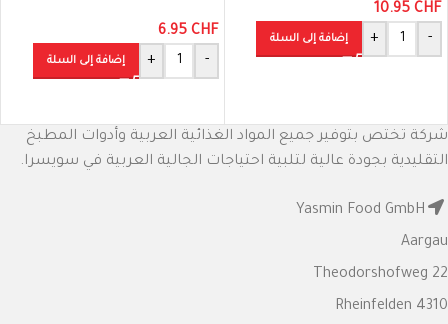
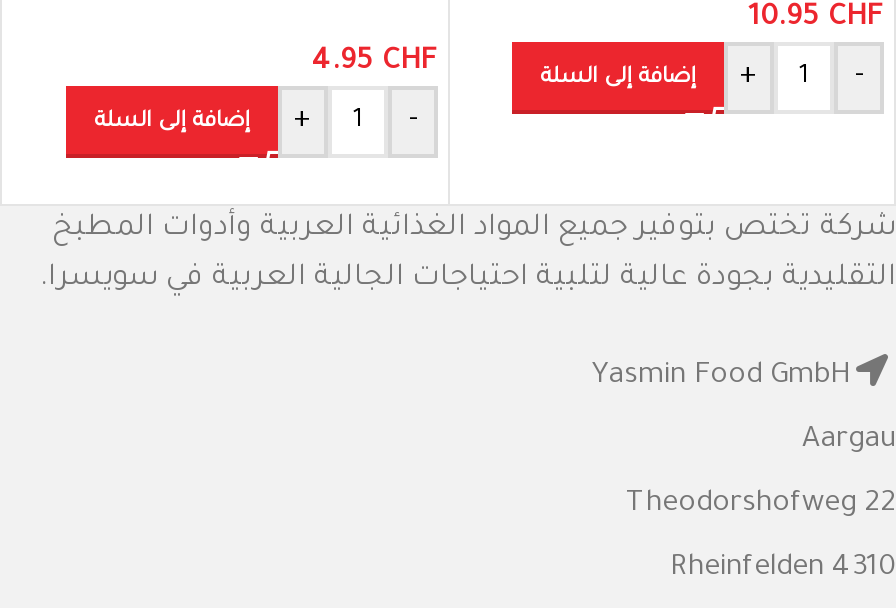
- 6.95 CHF
+ 4.95 CHF
